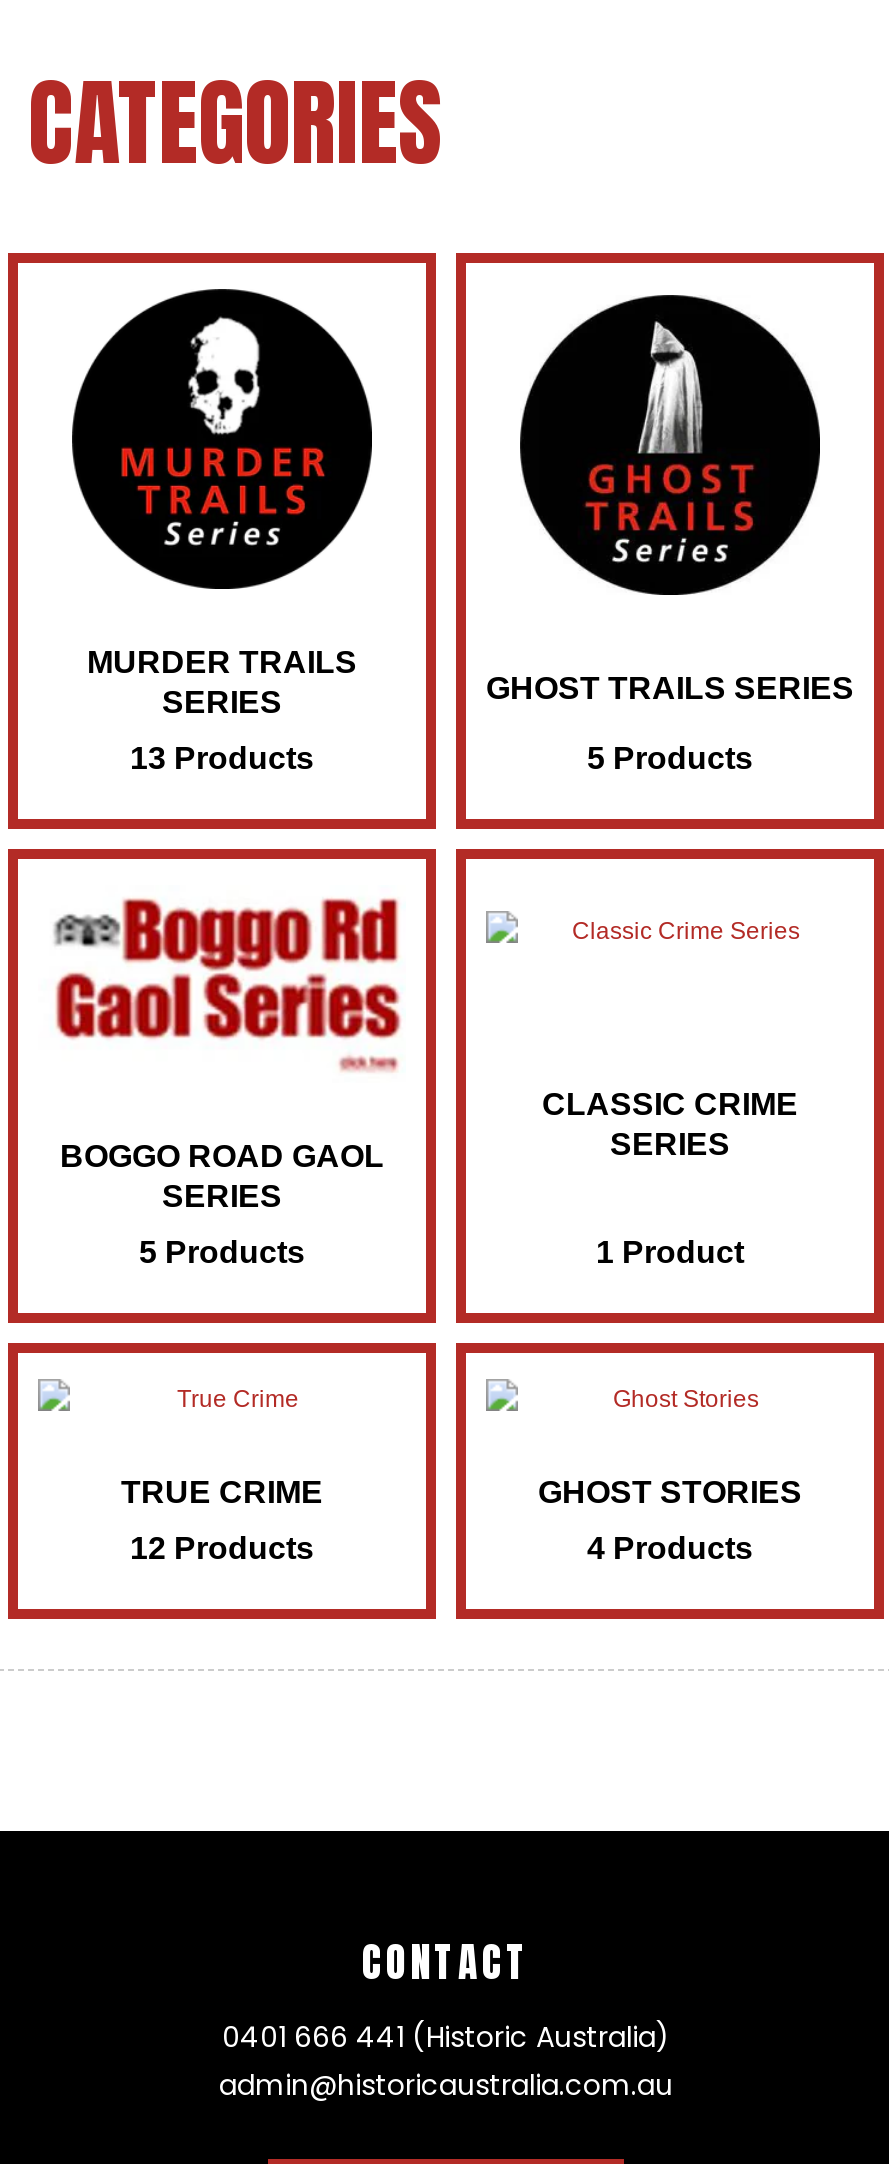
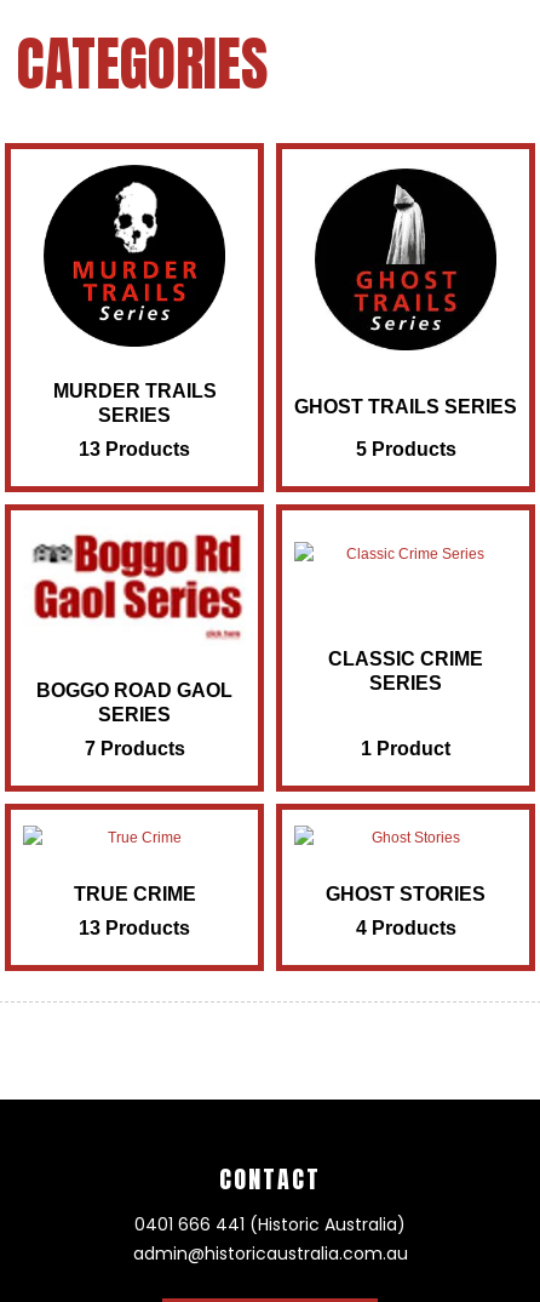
- 5 Products
+ 7 Products

- 12 Products
+ 13 Products
